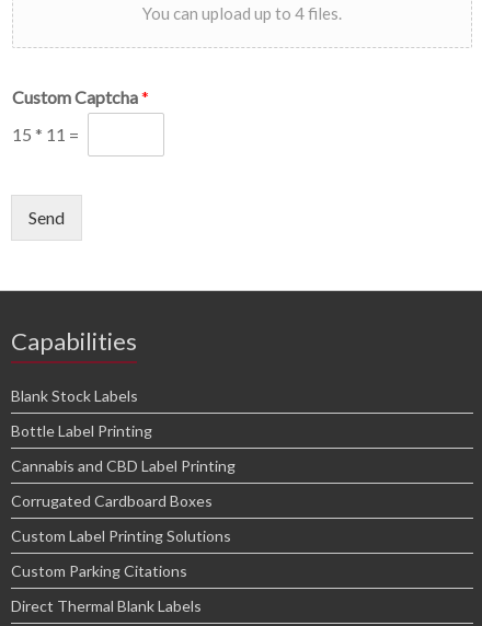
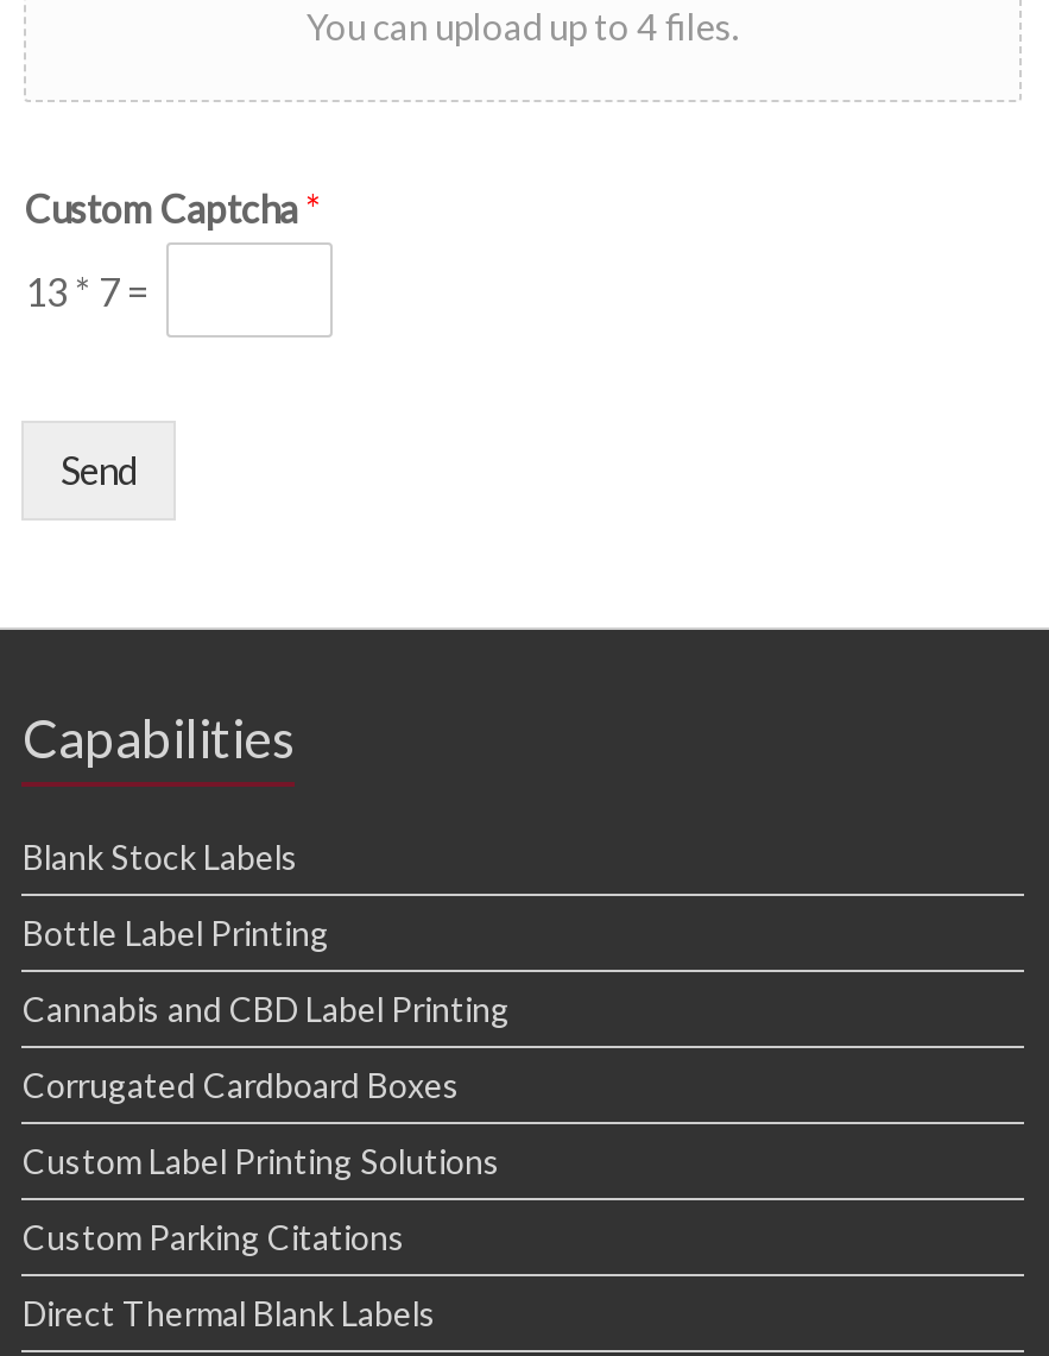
- 15 * 11 =
+ 13 * 7 =
